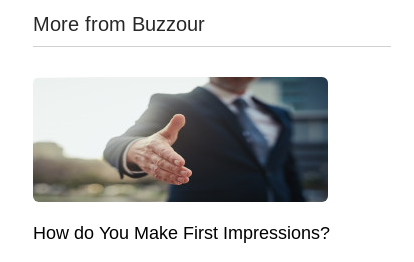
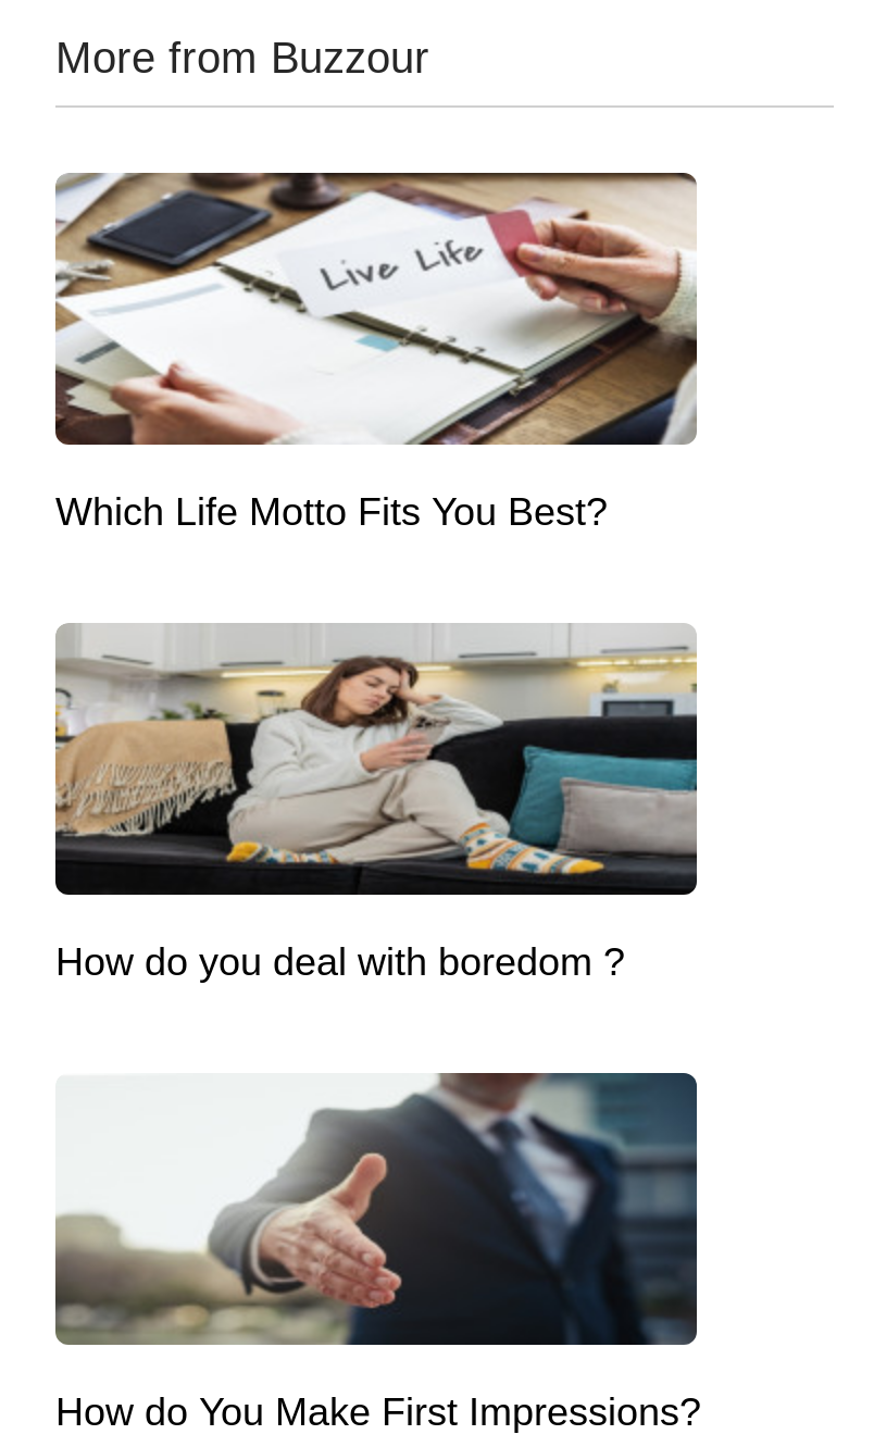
+ [image]
+ Which Life Motto Fits You Best?

+ [image]
+ How do you deal with boredom ?
